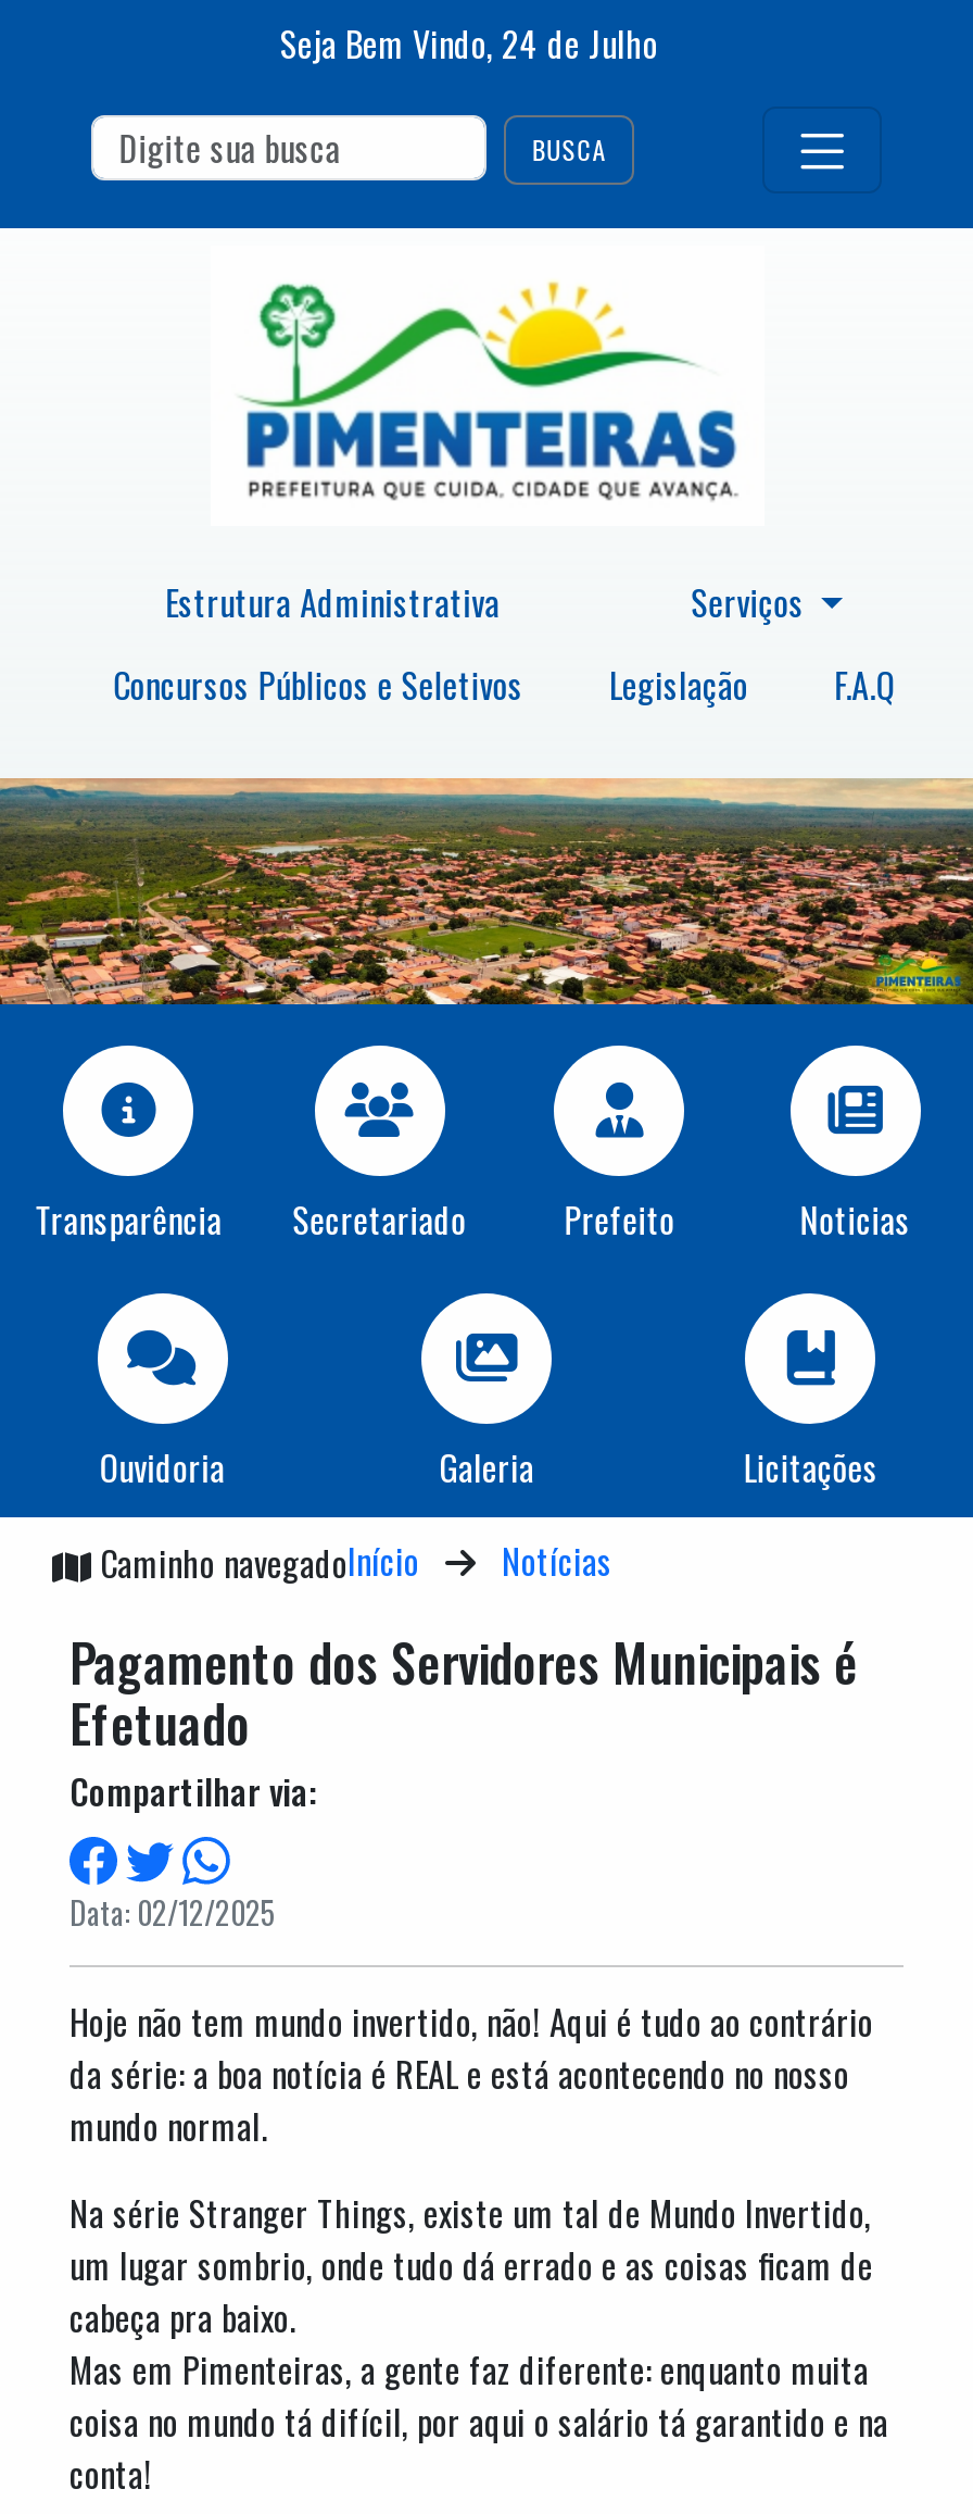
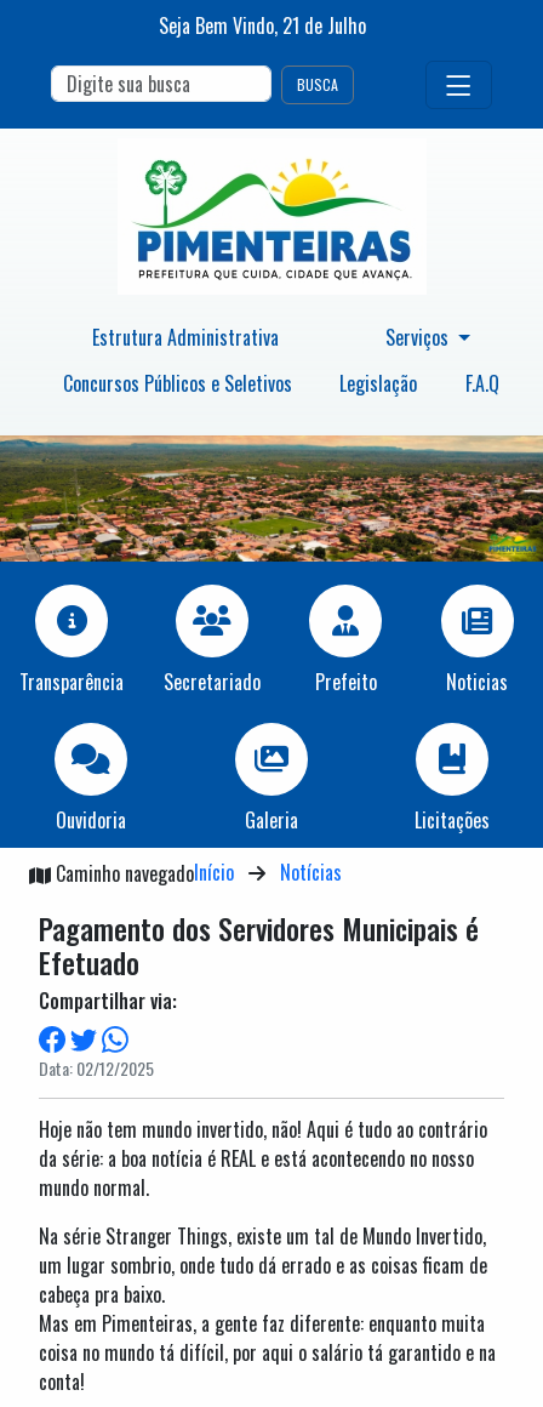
- Seja Bem Vindo, 24 de Julho
+ Seja Bem Vindo, 21 de Julho
